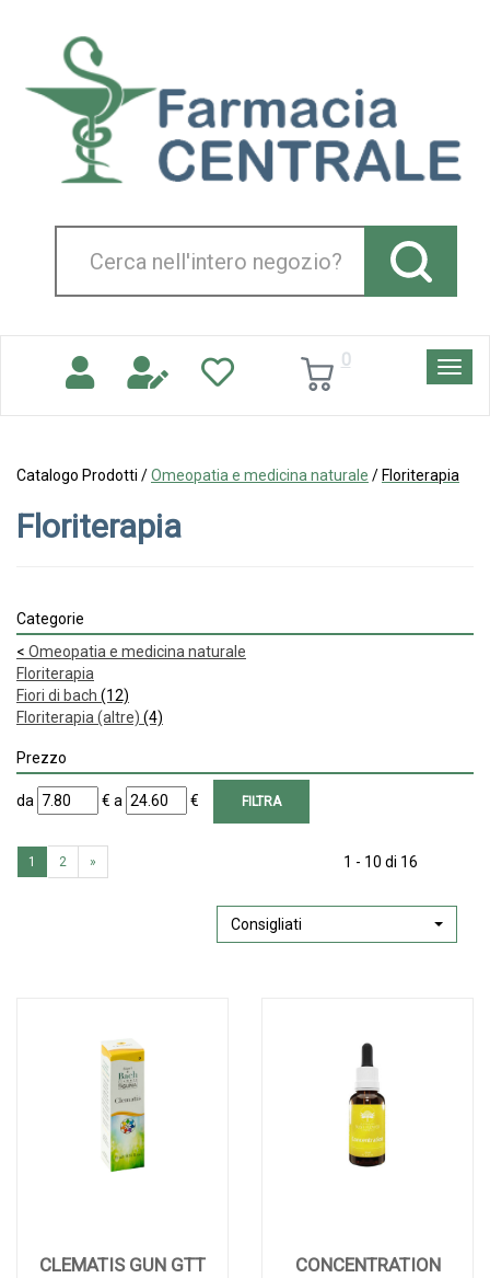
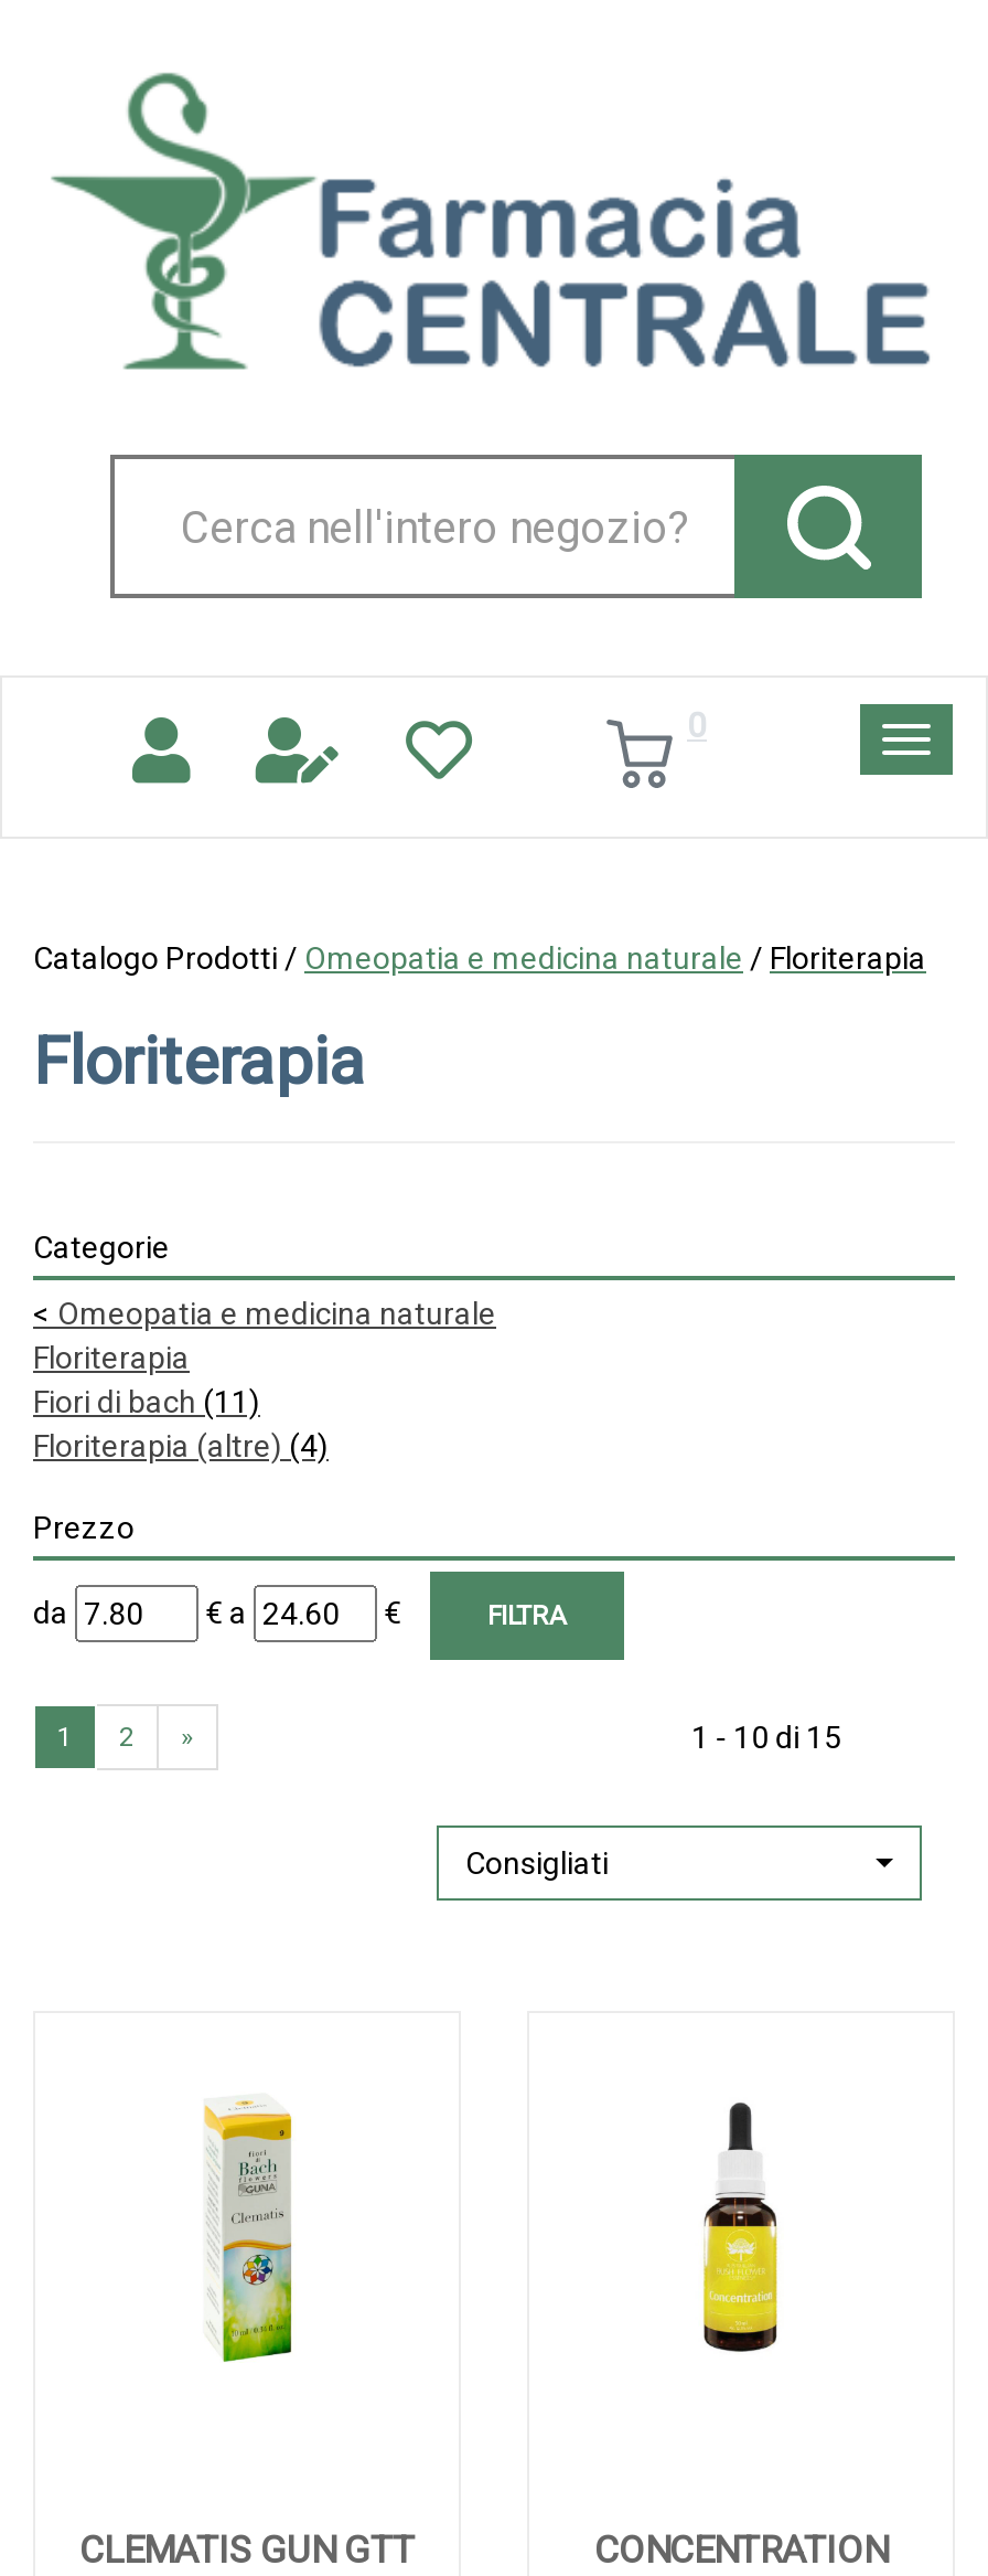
- Fiori di bach (12)
+ Fiori di bach (11)

- 1 - 10 di 16
+ 1 - 10 di 15
